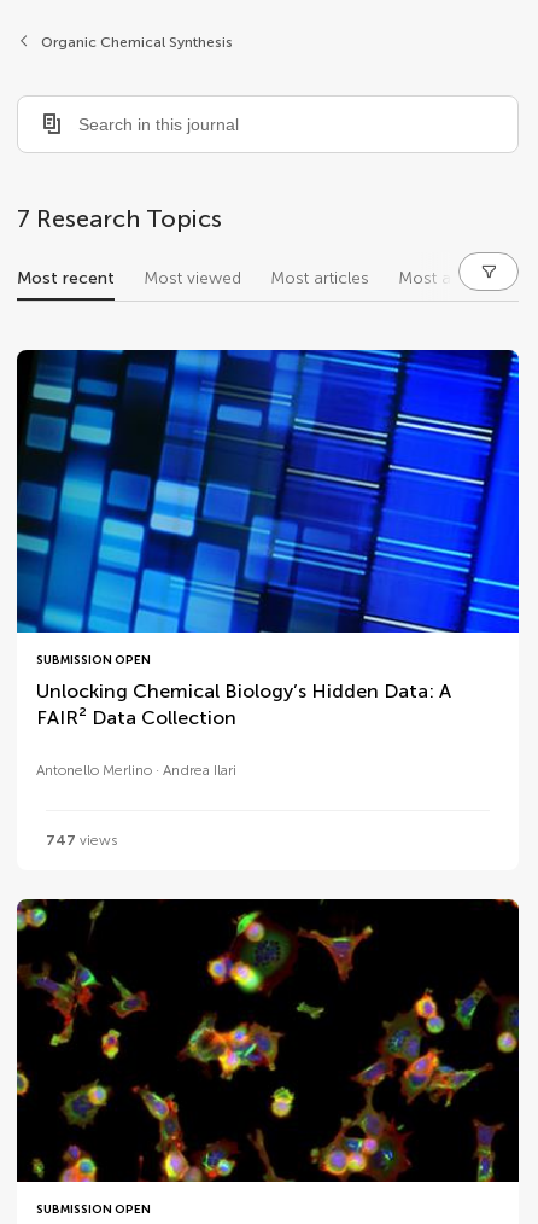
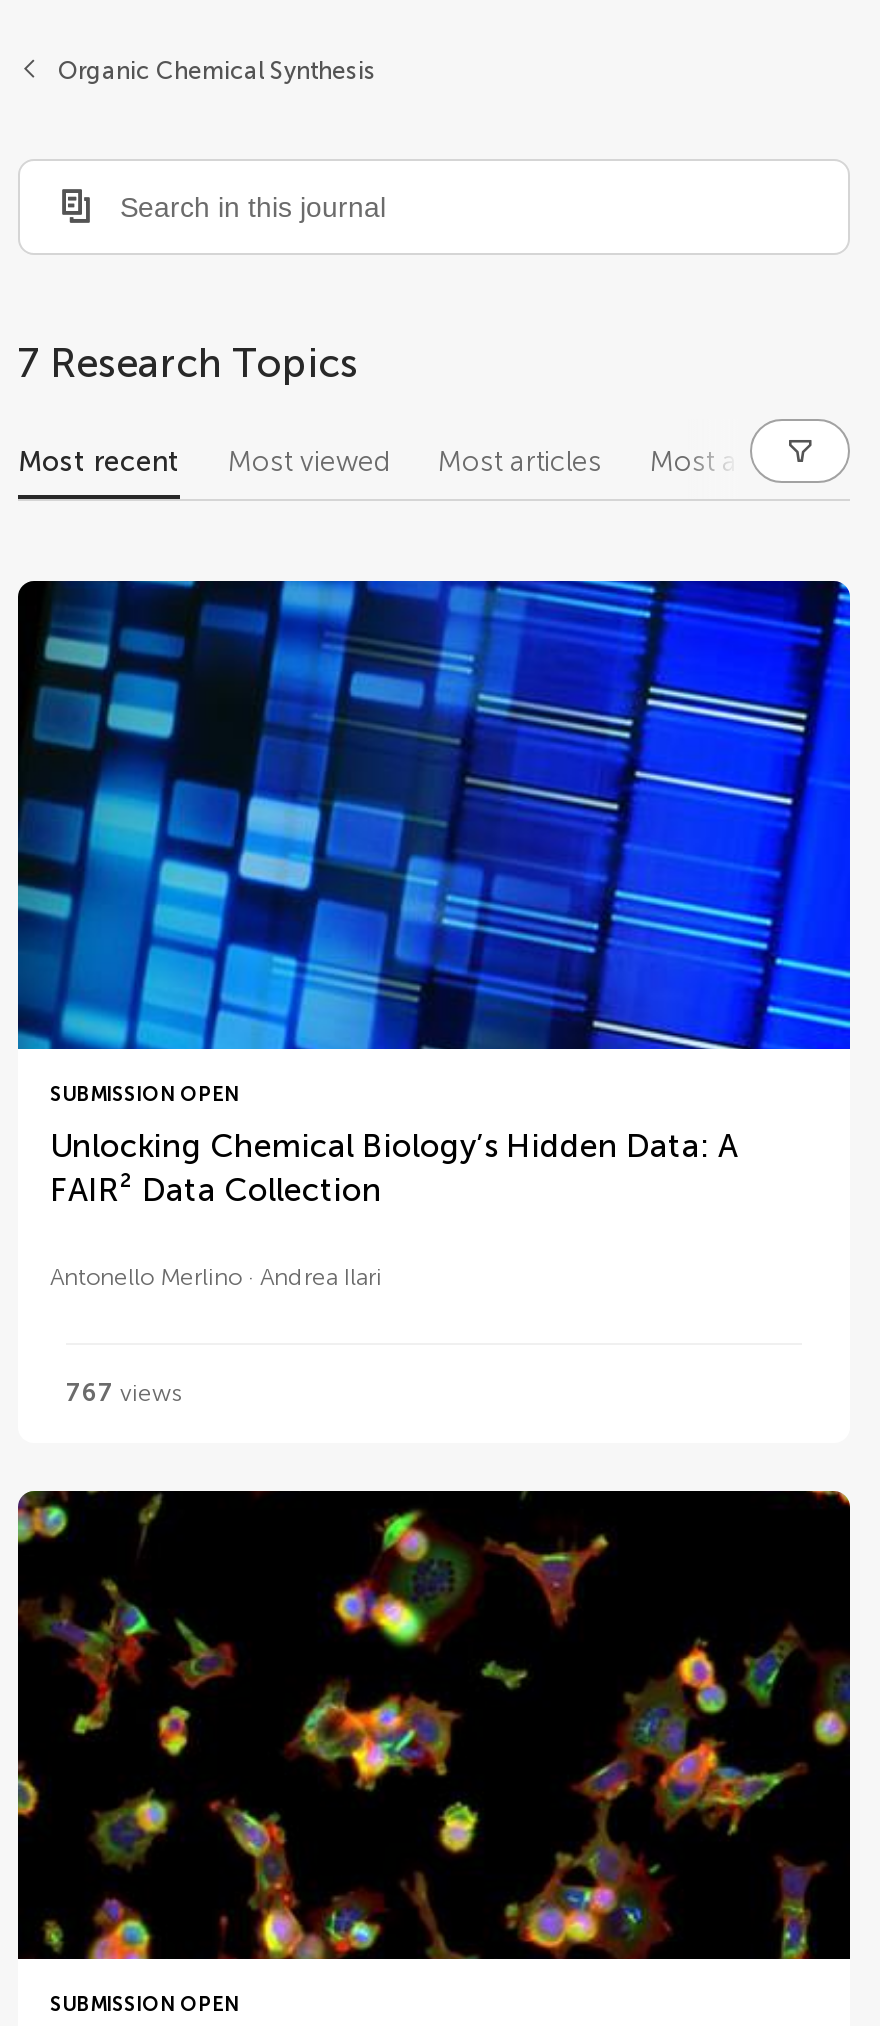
- 747 views
+ 767 views
